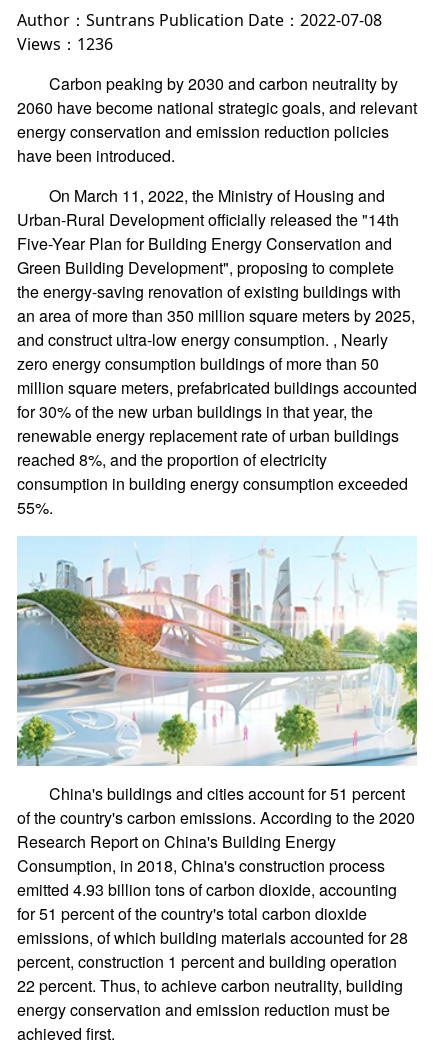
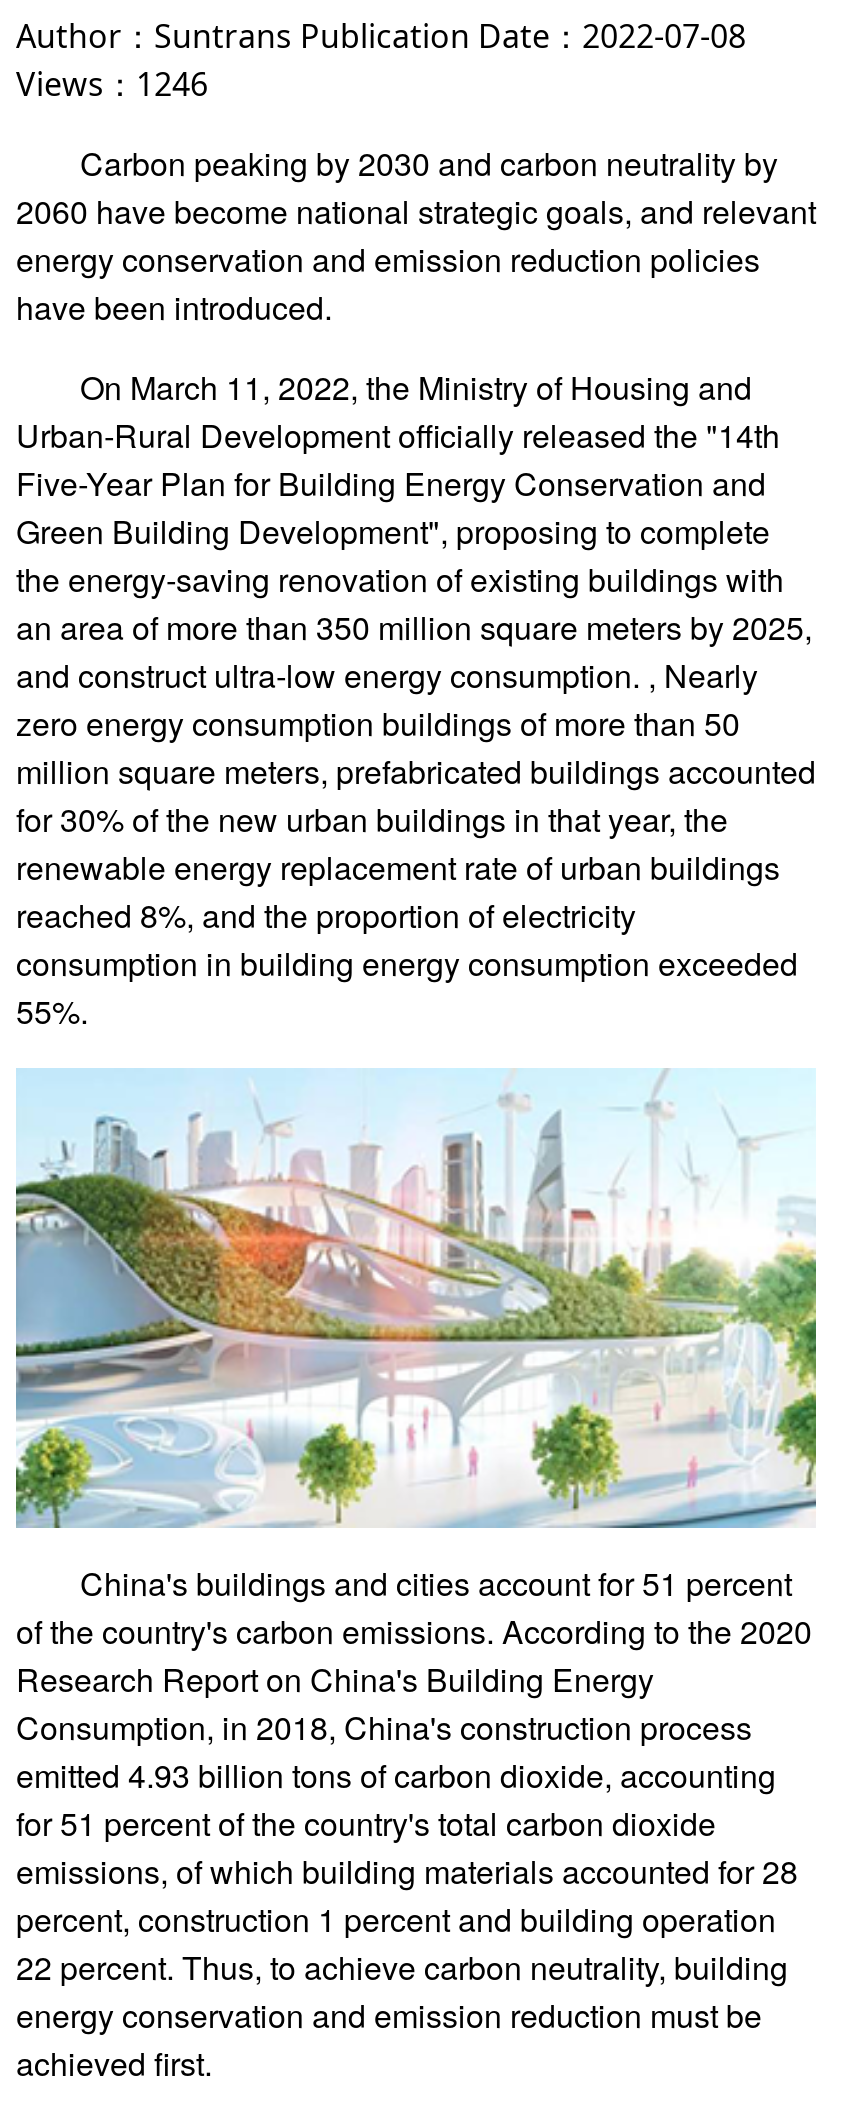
- Views：1236
+ Views：1246
